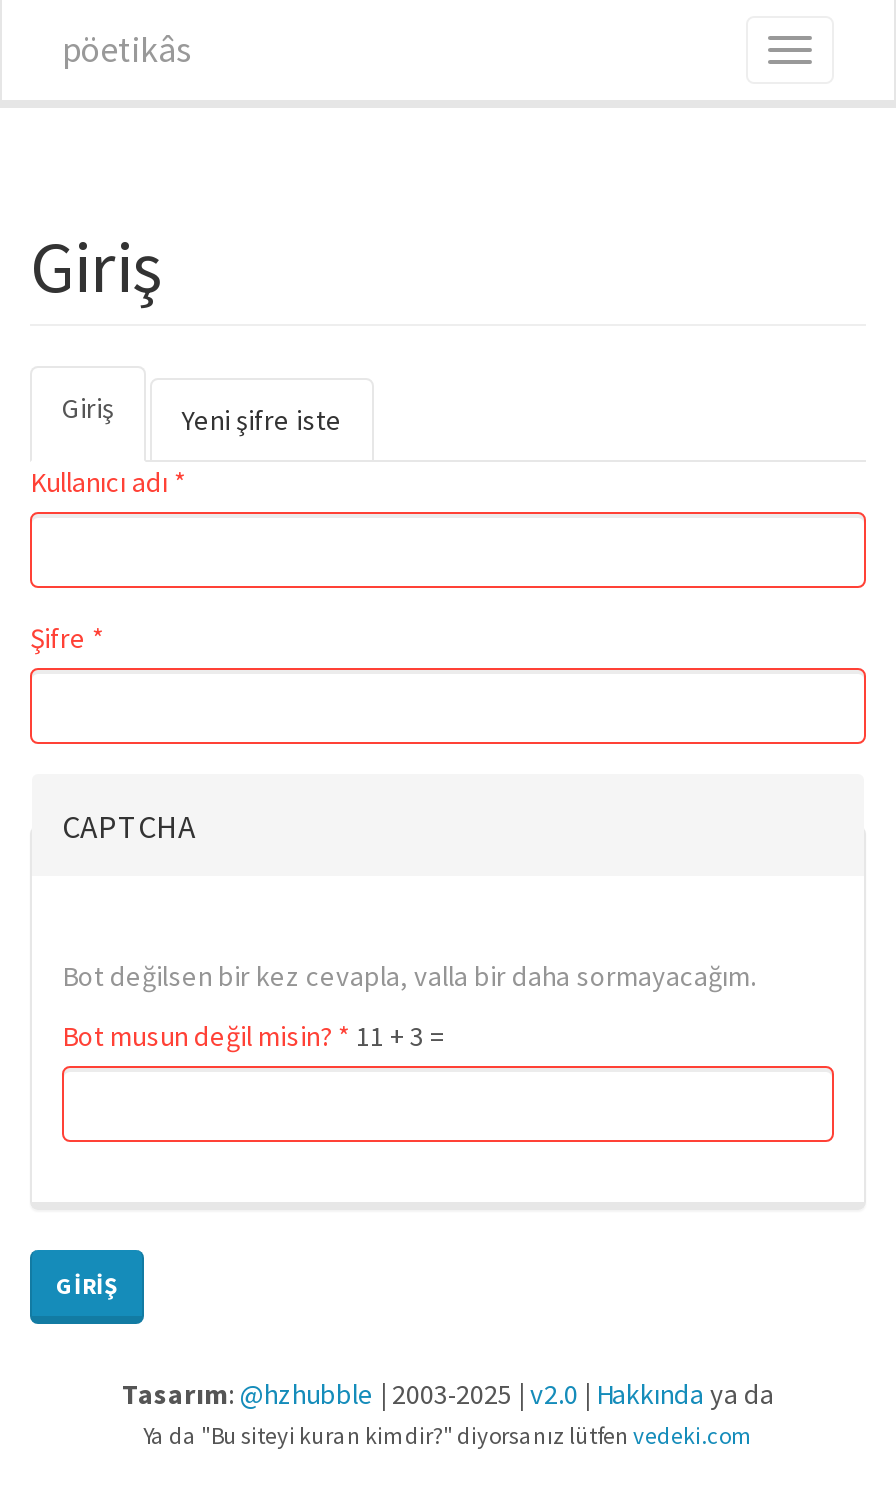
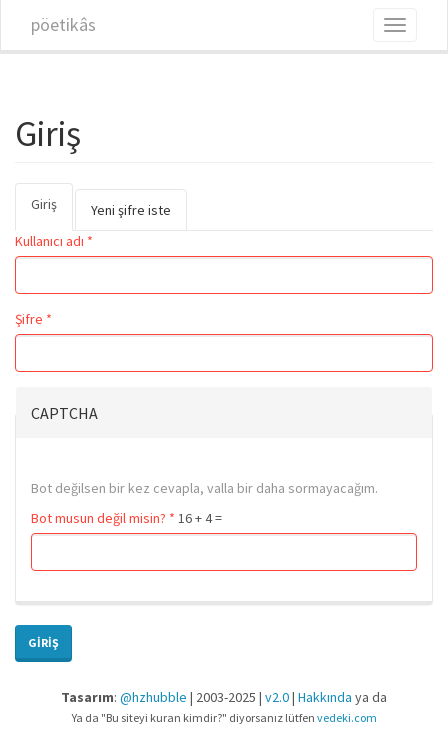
- Bot musun değil misin? * 11 + 3 =
+ Bot musun değil misin? * 16 + 4 =
